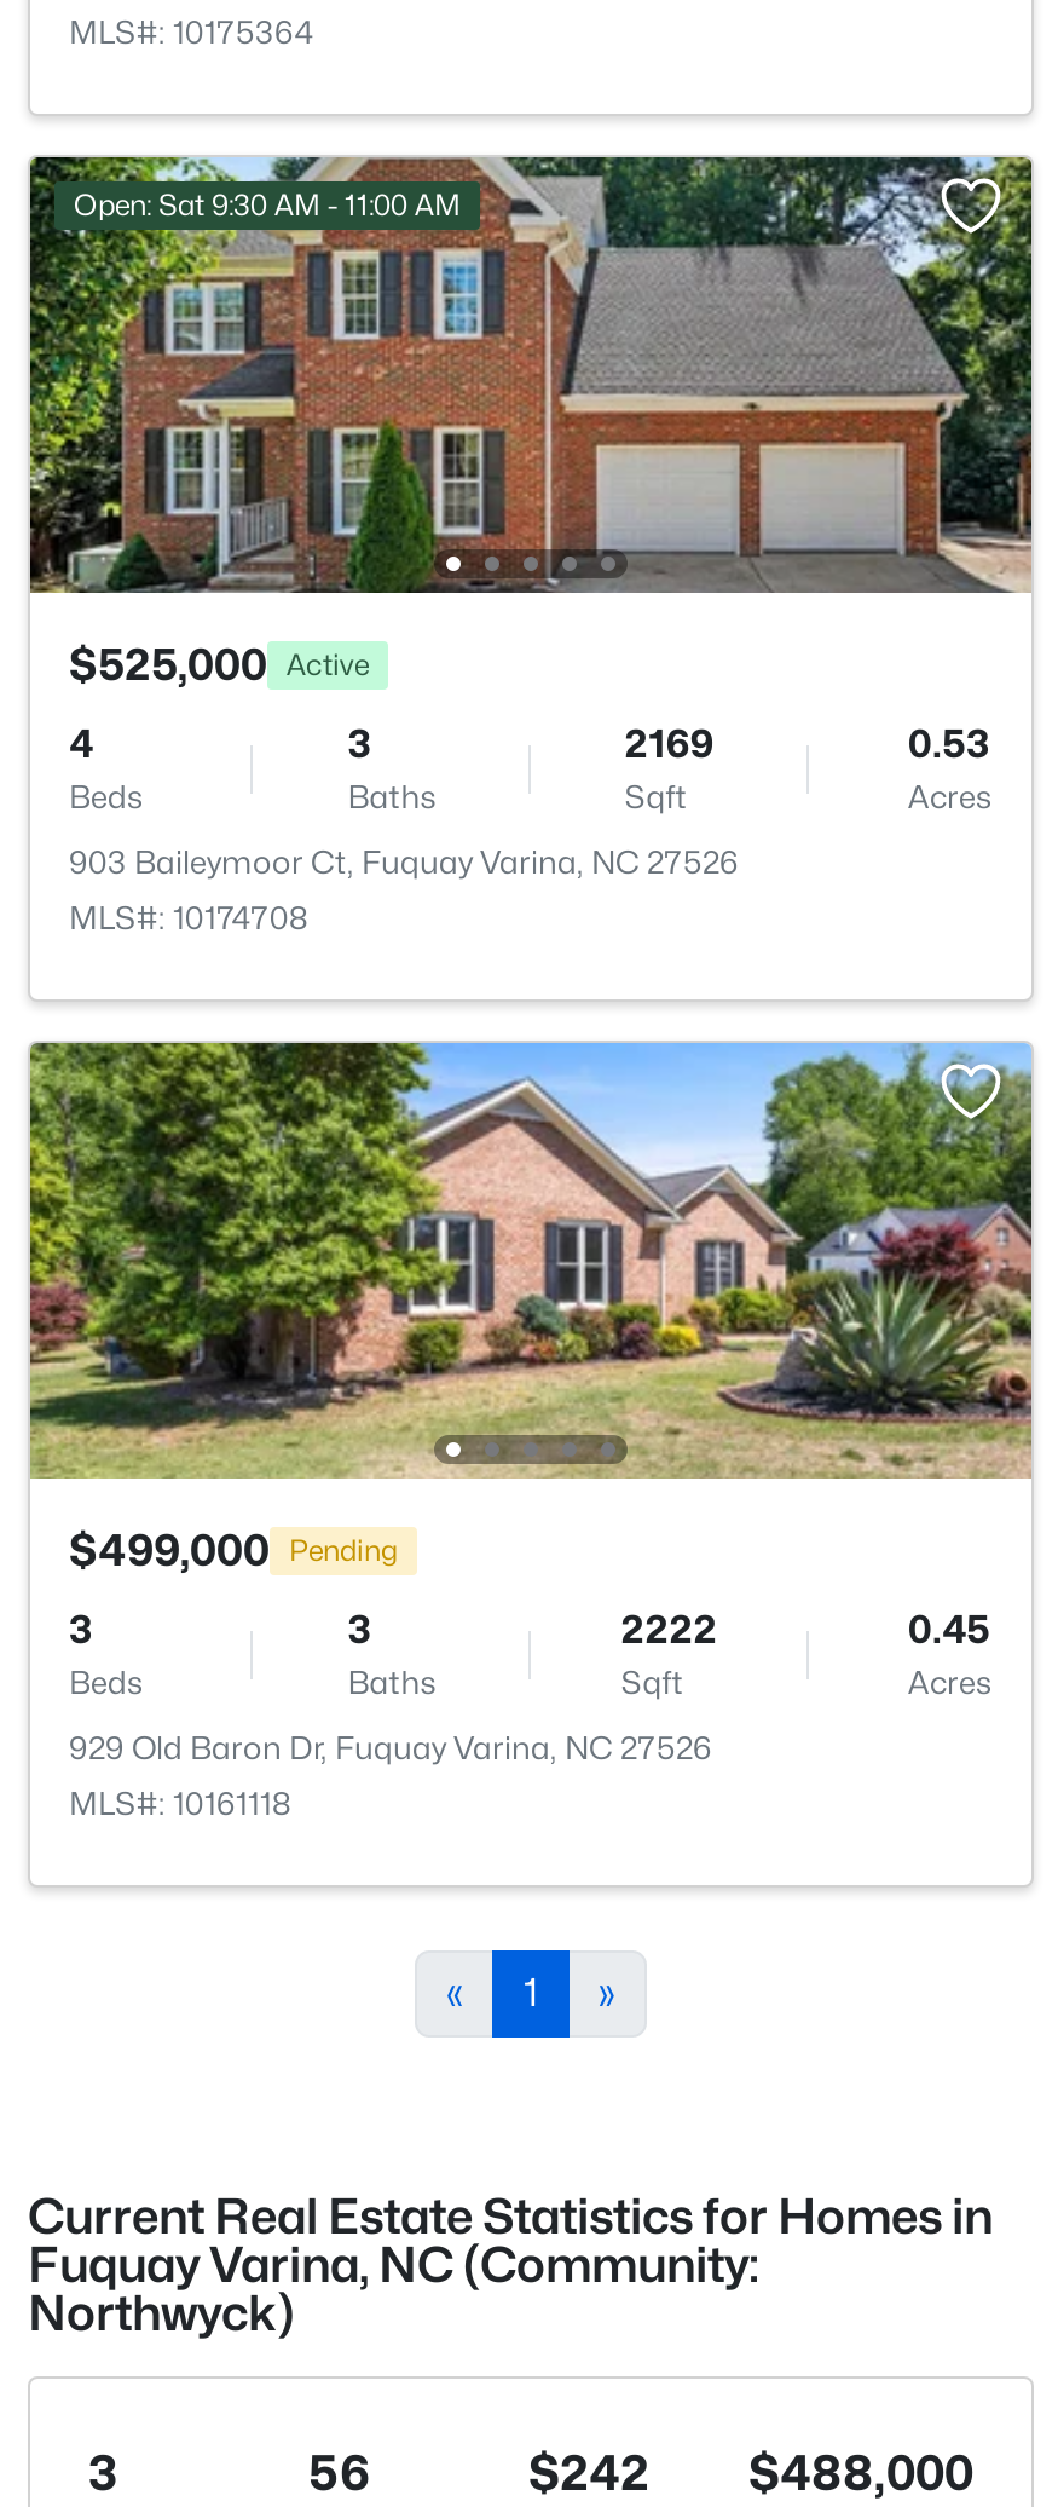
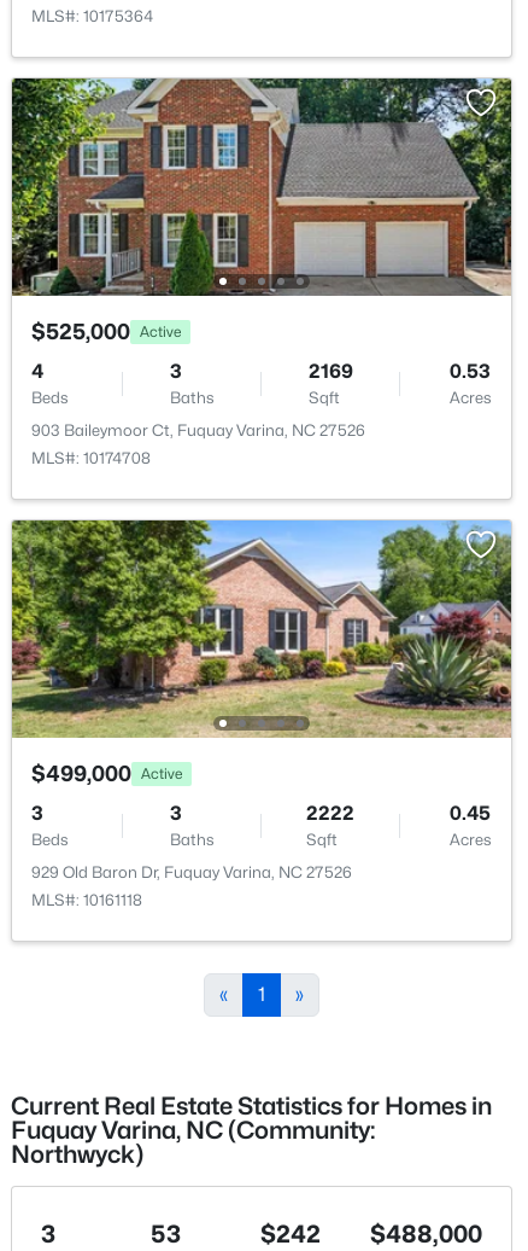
- Open: Sat 9:30 AM - 11:00 AM

- $499,000 Pending
+ $499,000 Active

- 56
+ 53
